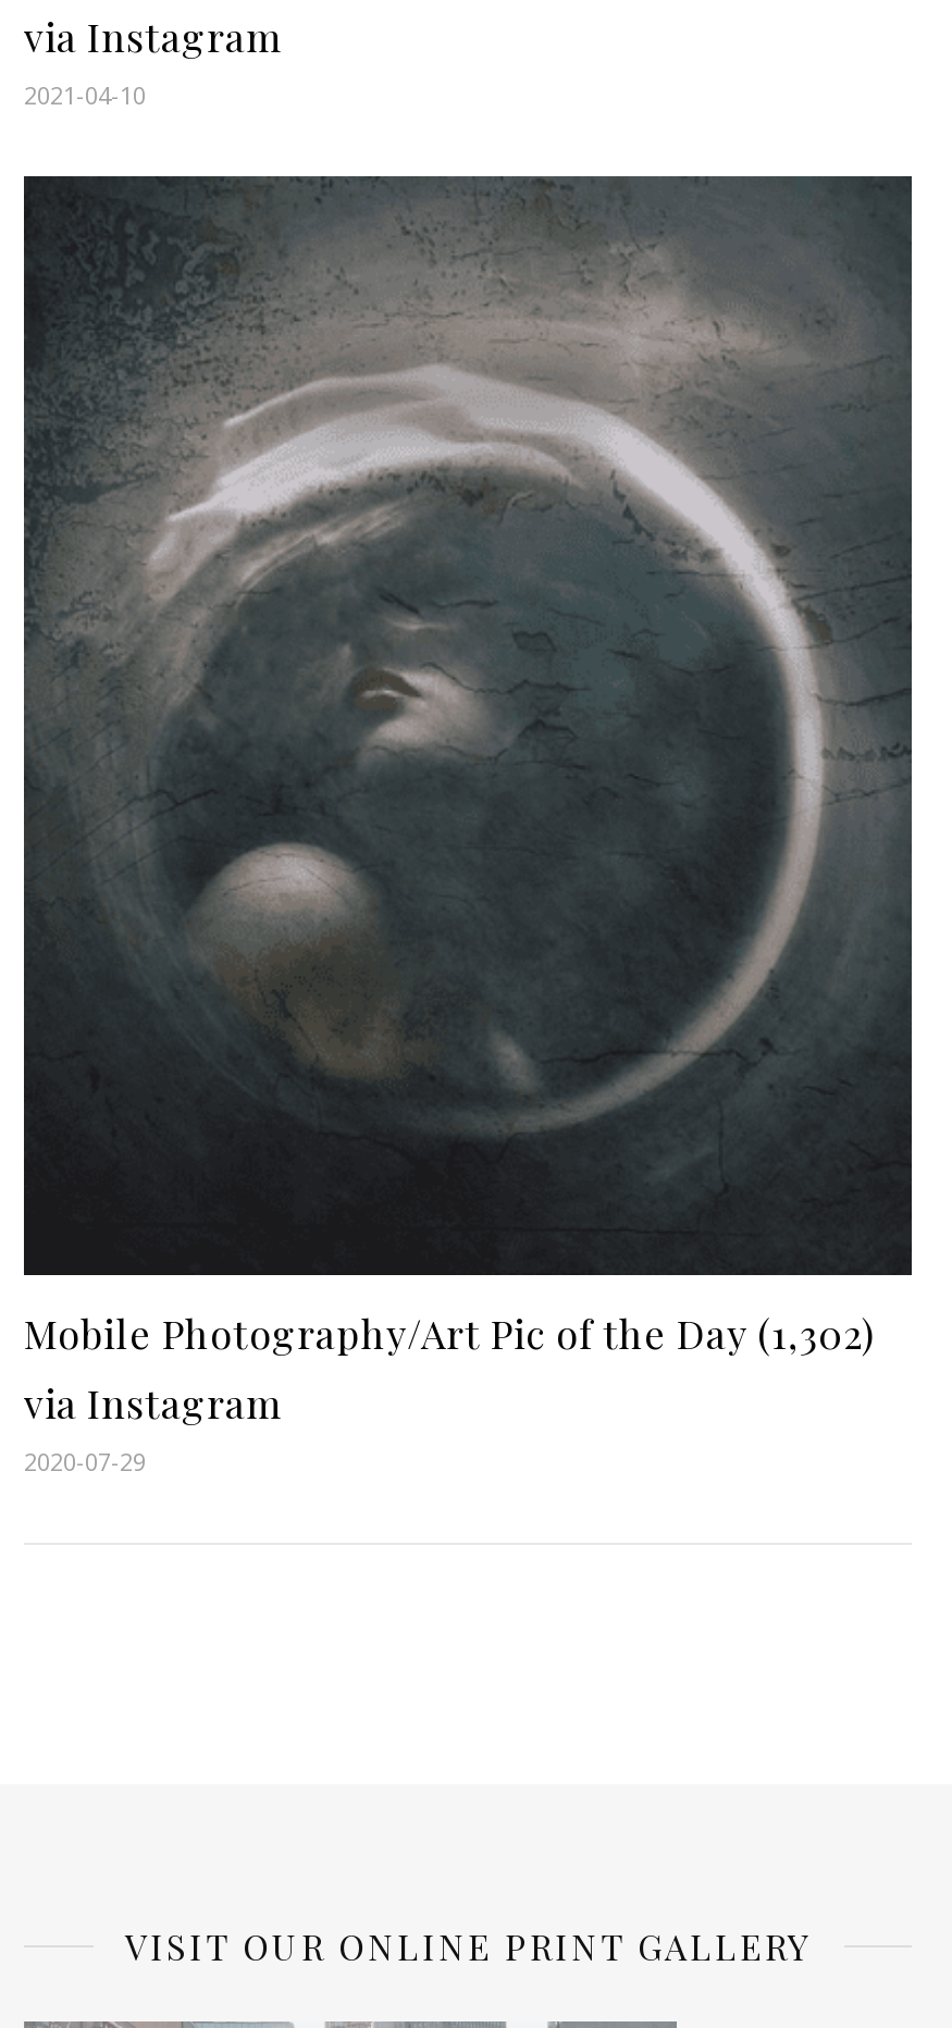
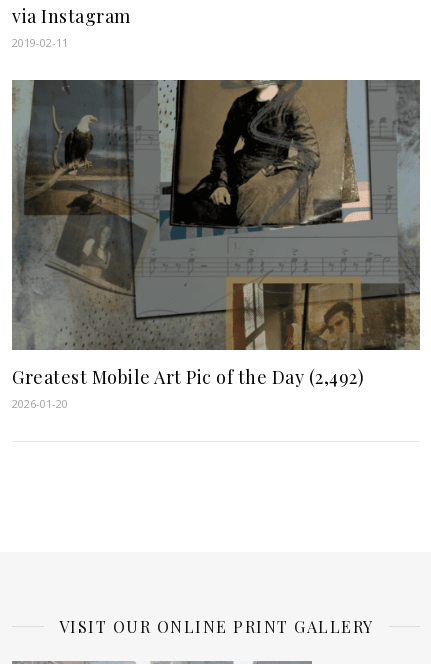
- 2021-04-10
+ 2019-02-11

- [image]
- Mobile Photography/Art Pic of the Day (1,302)
- via Instagram
- 2020-07-29
+ [image]
+ Greatest Mobile Art Pic of the Day (2,492)
+ 2026-01-20
